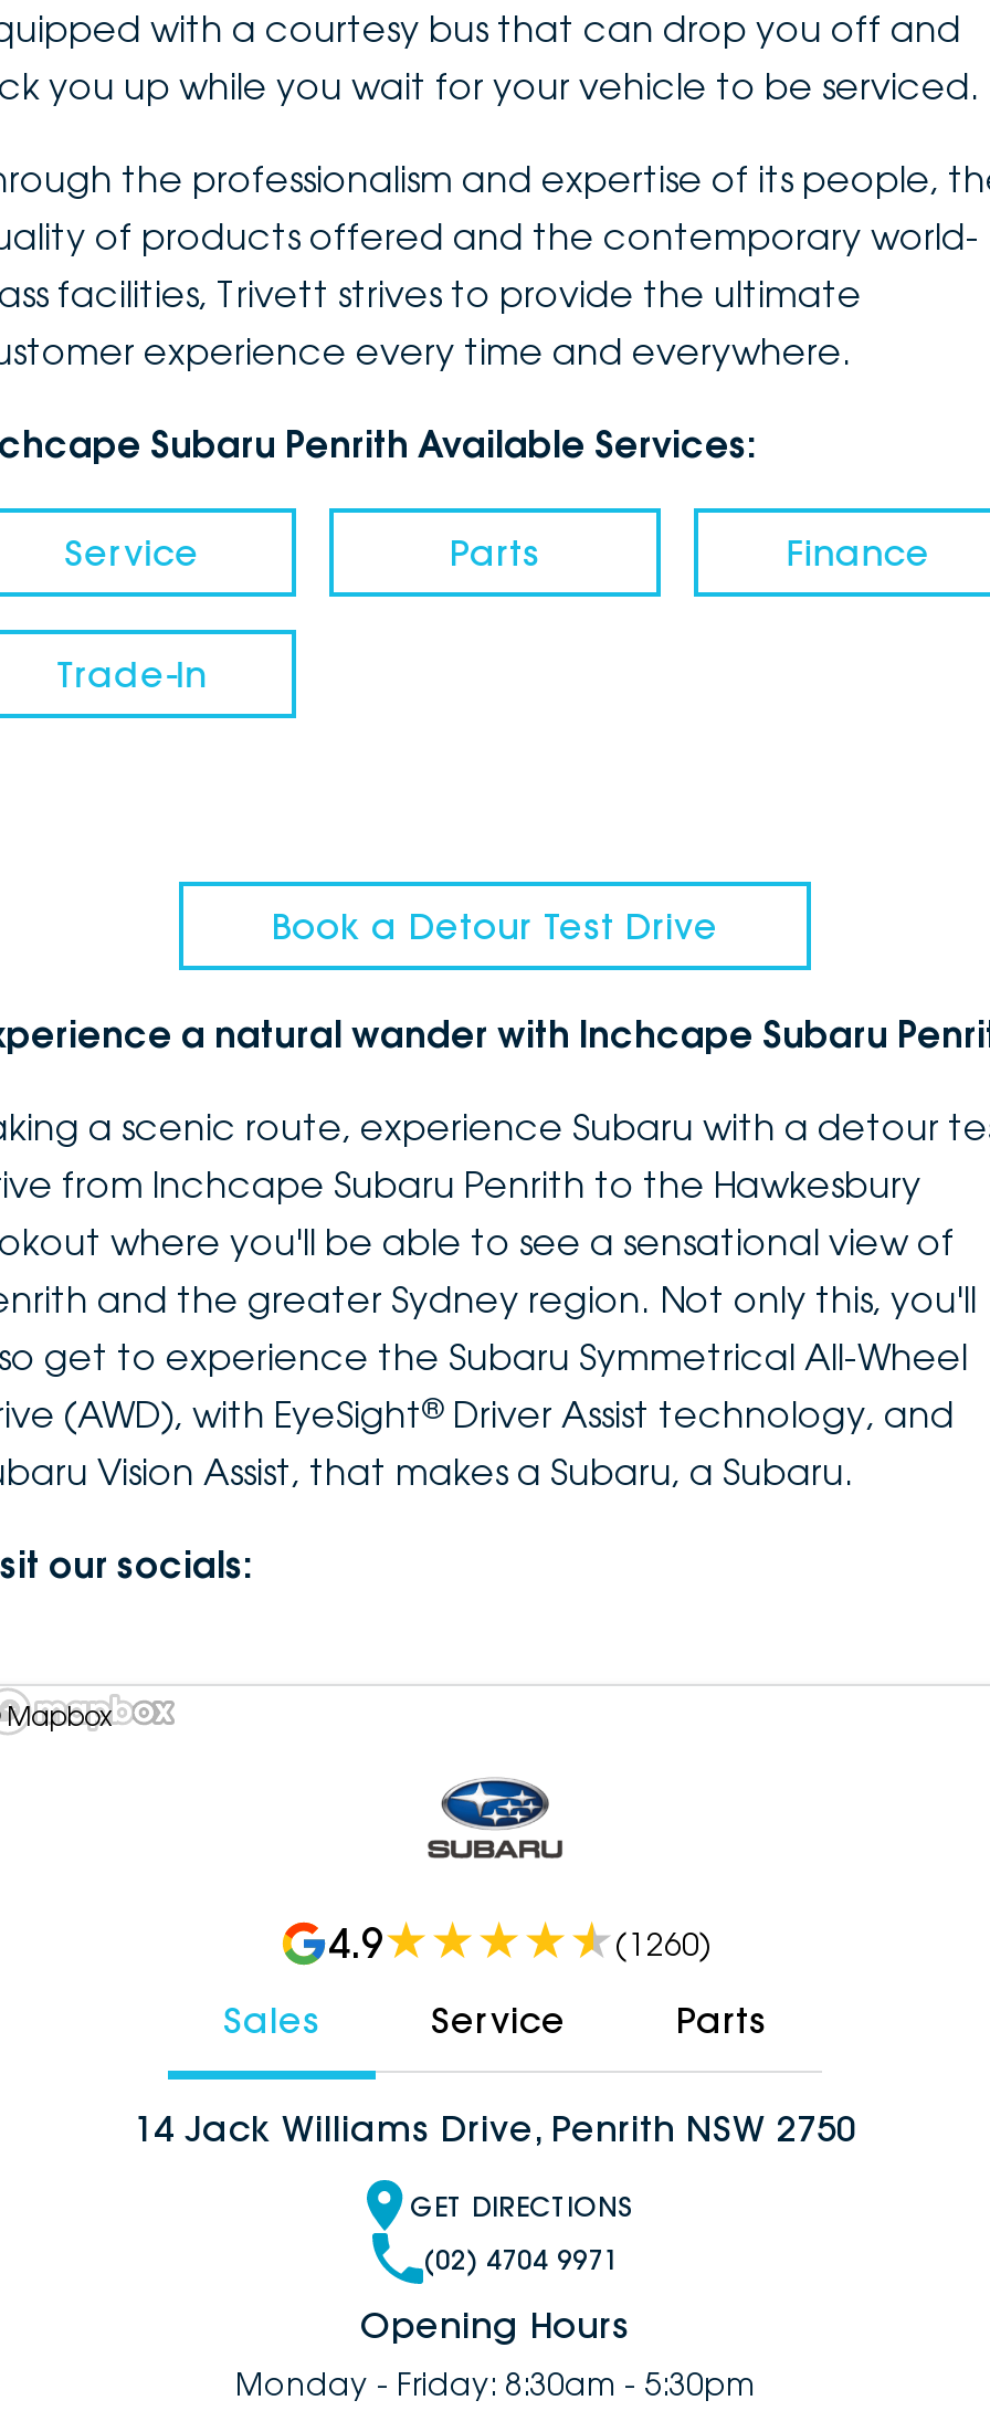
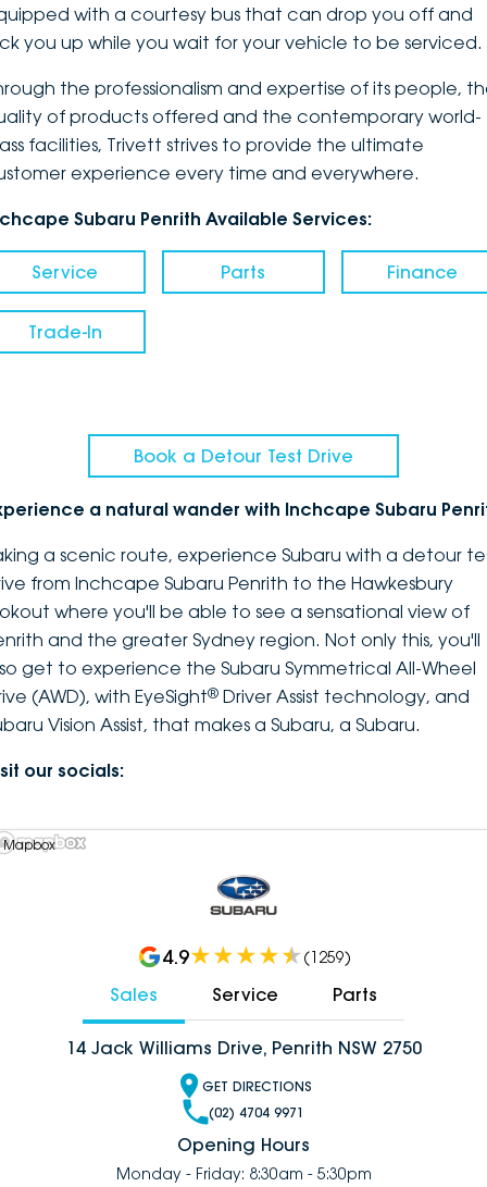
- (1260)
+ (1259)
